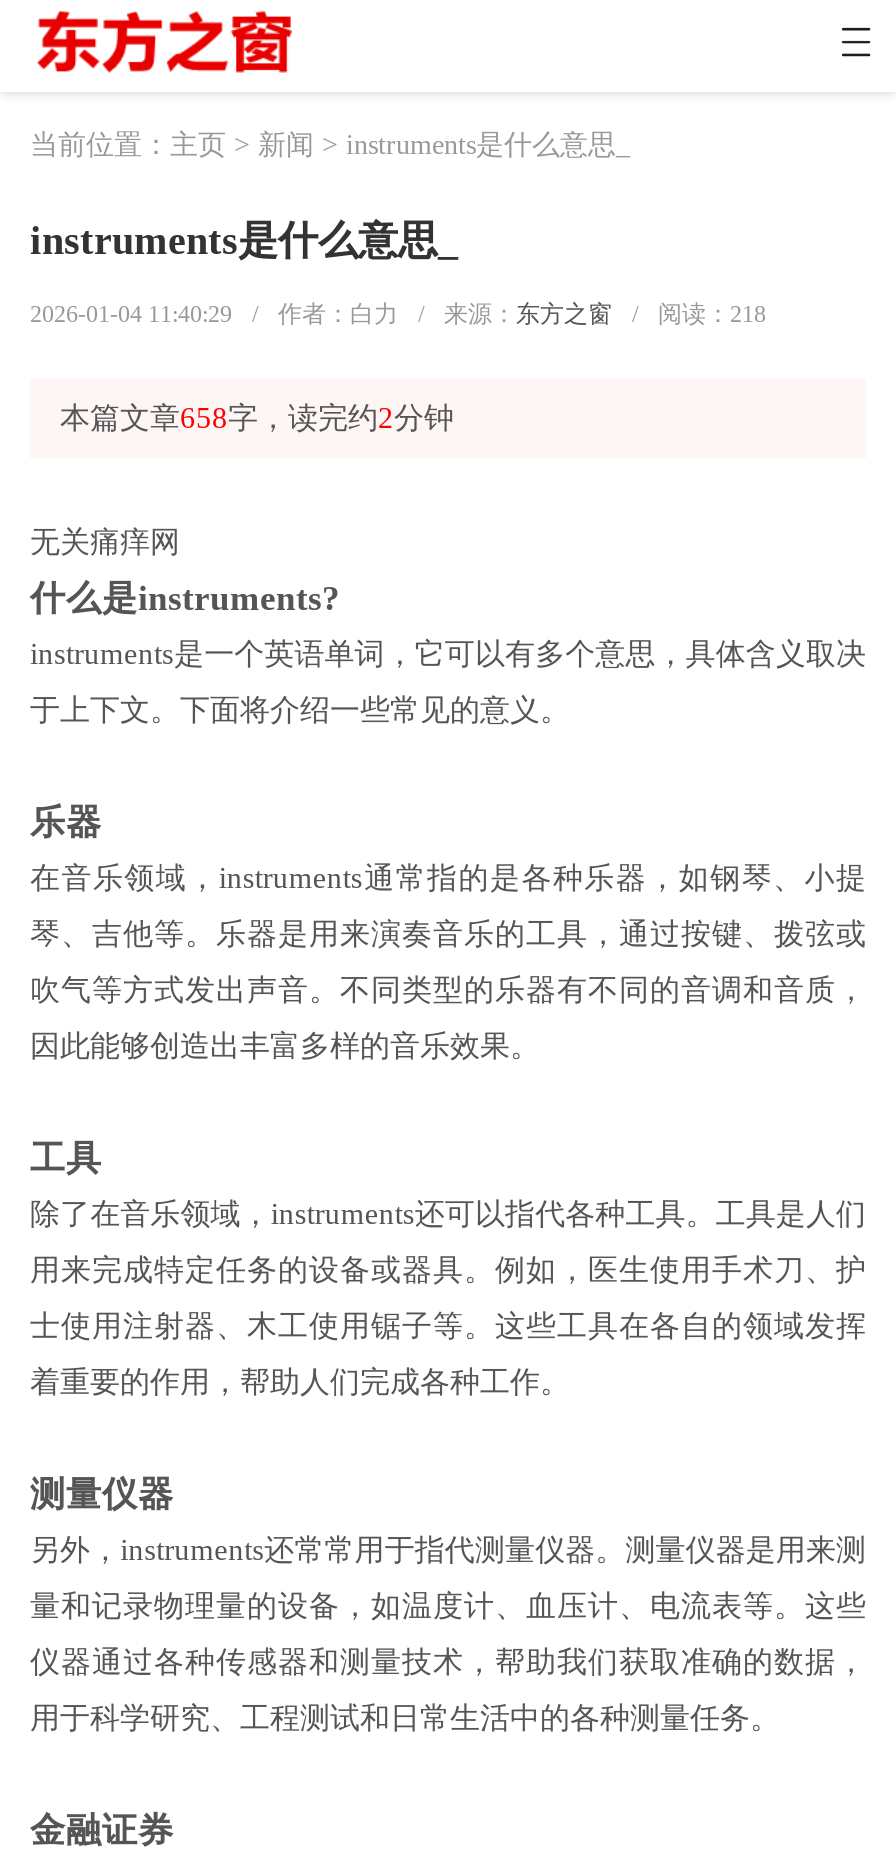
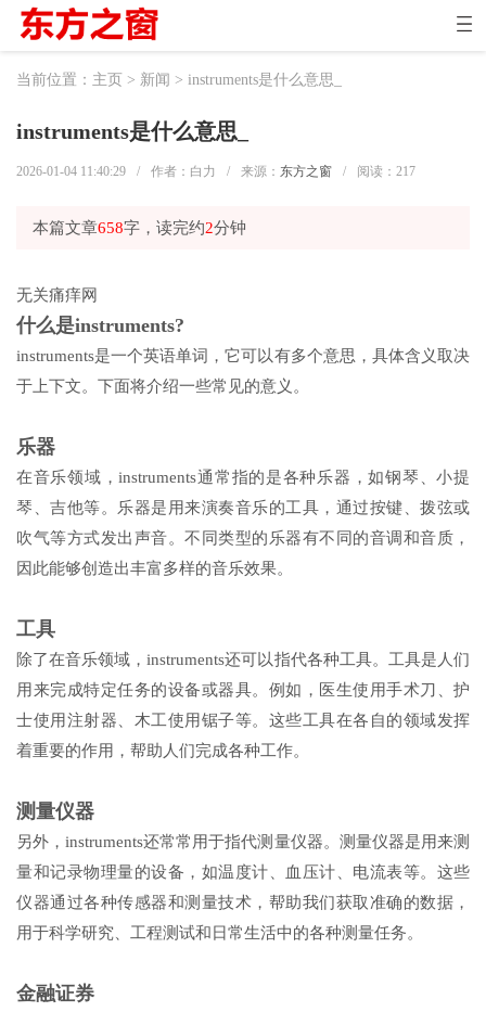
- 阅读：218
+ 阅读：217
